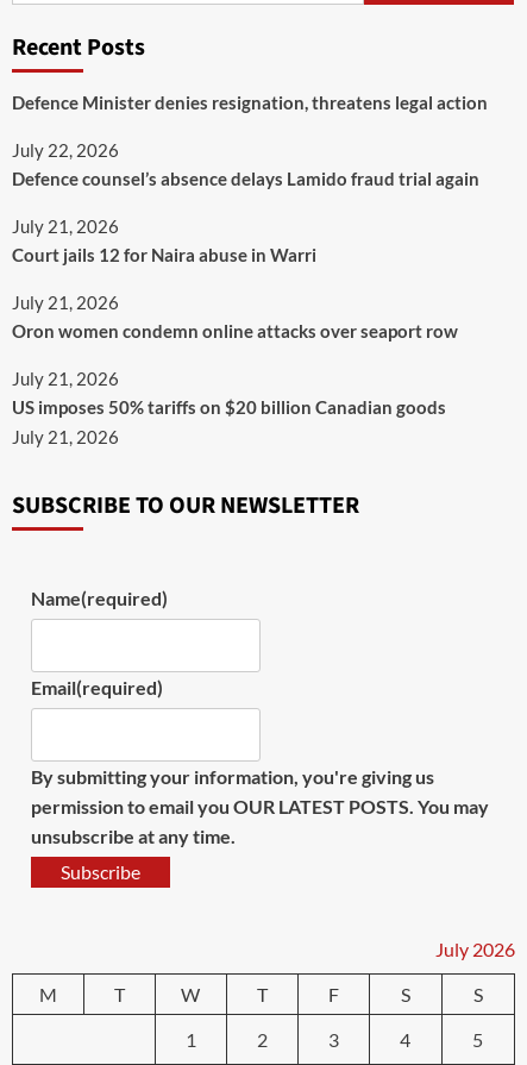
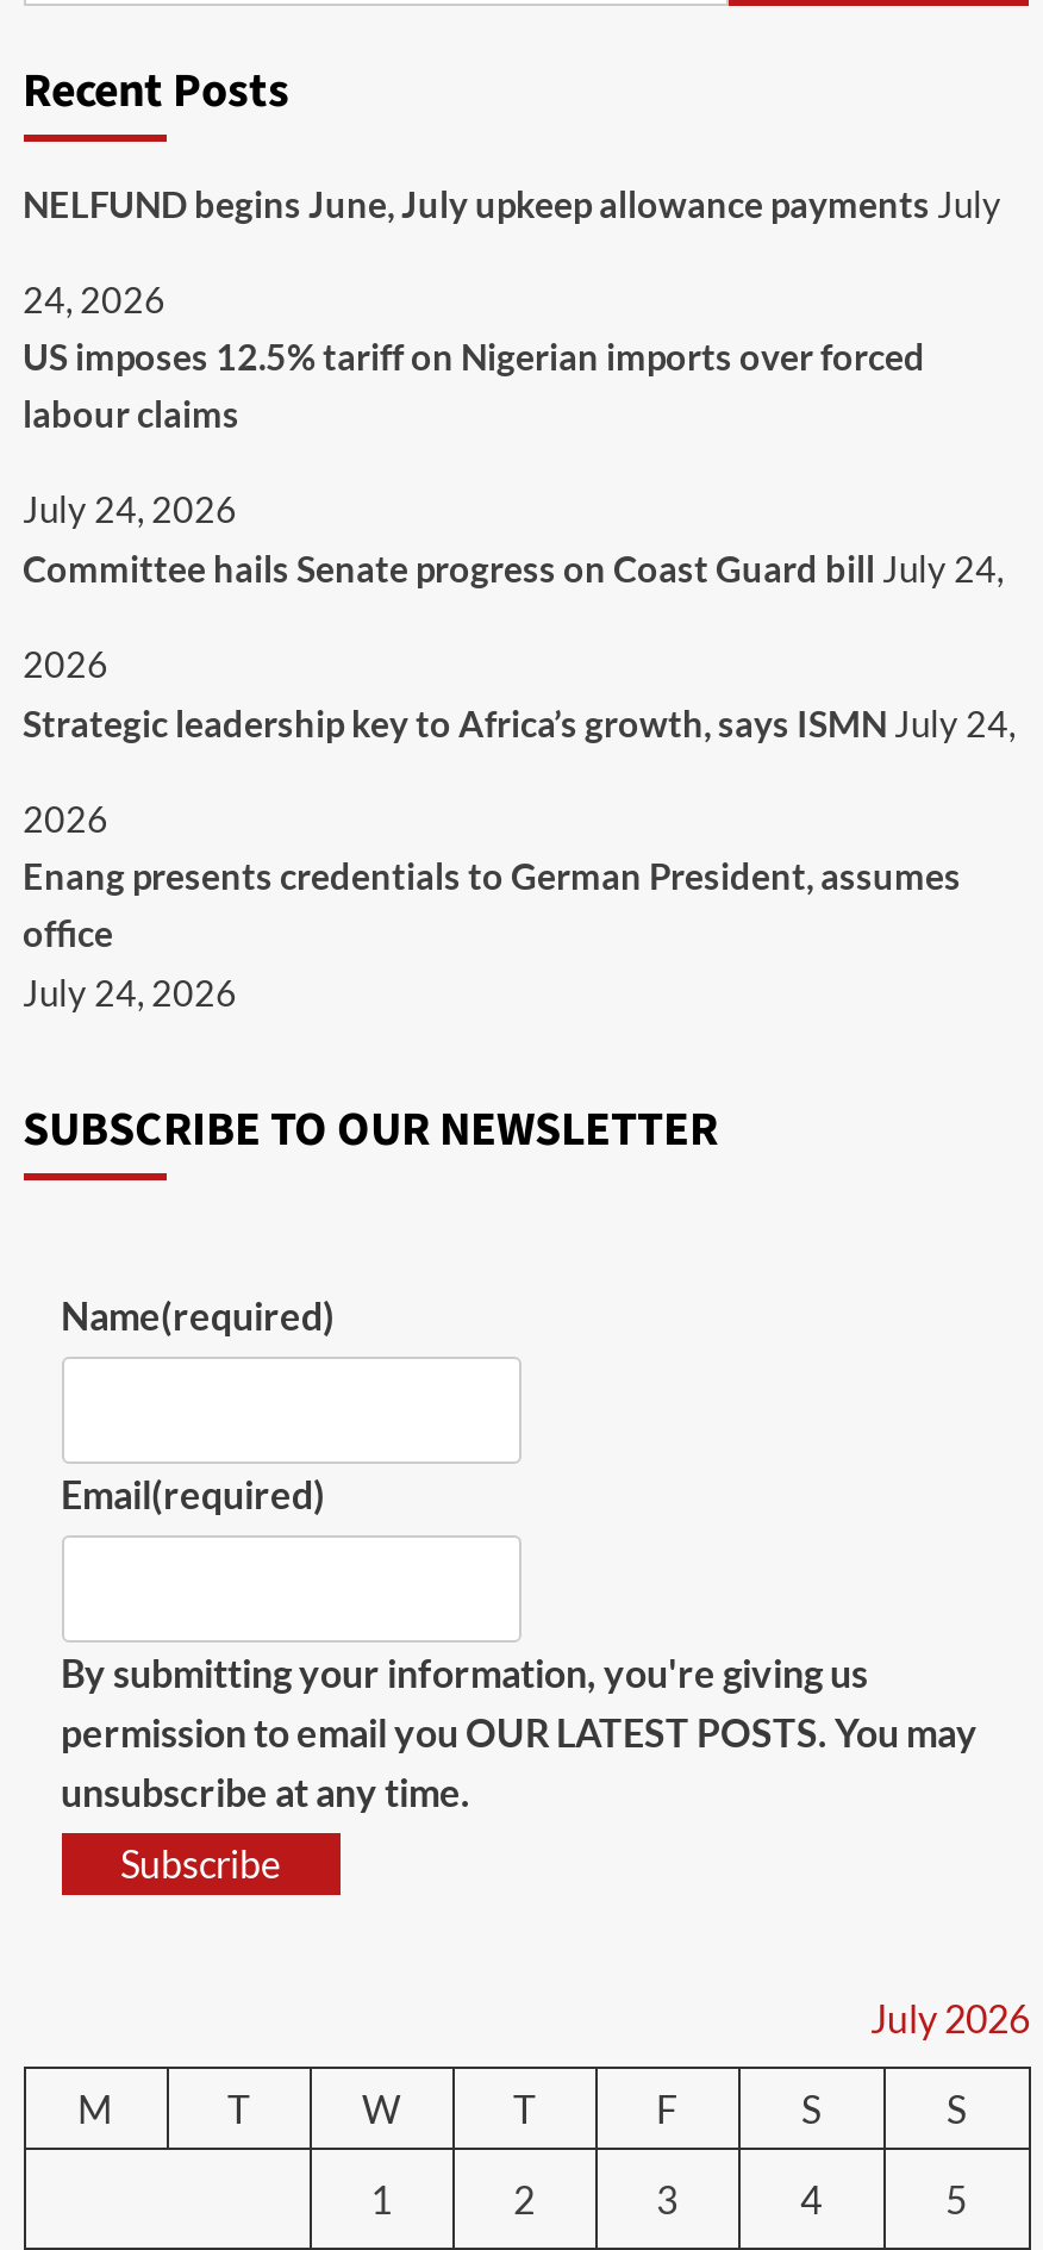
- Defence Minister denies resignation, threatens legal action
+ NELFUND begins June, July upkeep allowance payments July

- July 22, 2026
- Defence counsel’s absence delays Lamido fraud trial again
+ 24, 2026
+ US imposes 12.5% tariff on Nigerian imports over forced
+ labour claims

- July 21, 2026
- Court jails 12 for Naira abuse in Warri
+ July 24, 2026
+ Committee hails Senate progress on Coast Guard bill July 24,

- July 21, 2026
- Oron women condemn online attacks over seaport row
+ 2026
+ Strategic leadership key to Africa’s growth, says ISMN July 24,

- July 21, 2026
- US imposes 50% tariffs on $20 billion Canadian goods
- July 21, 2026
+ 2026
+ Enang presents credentials to German President, assumes
+ office
+ July 24, 2026
